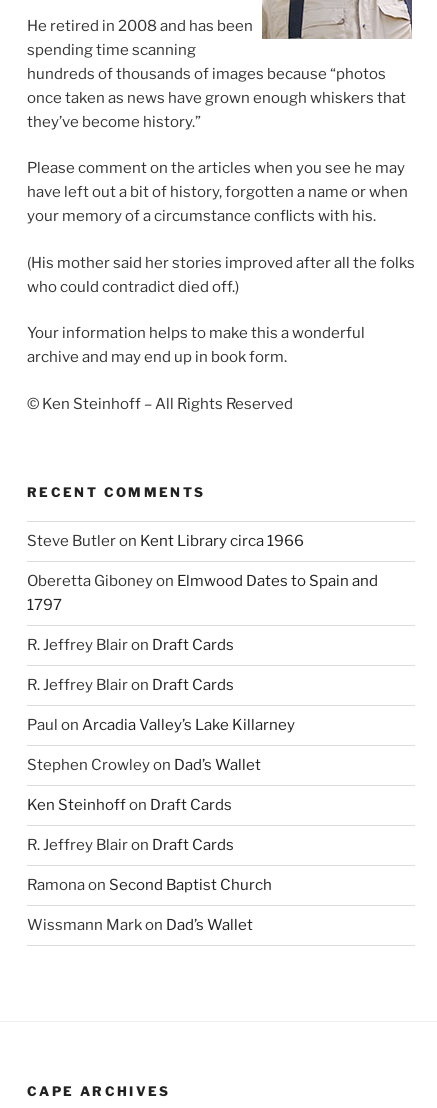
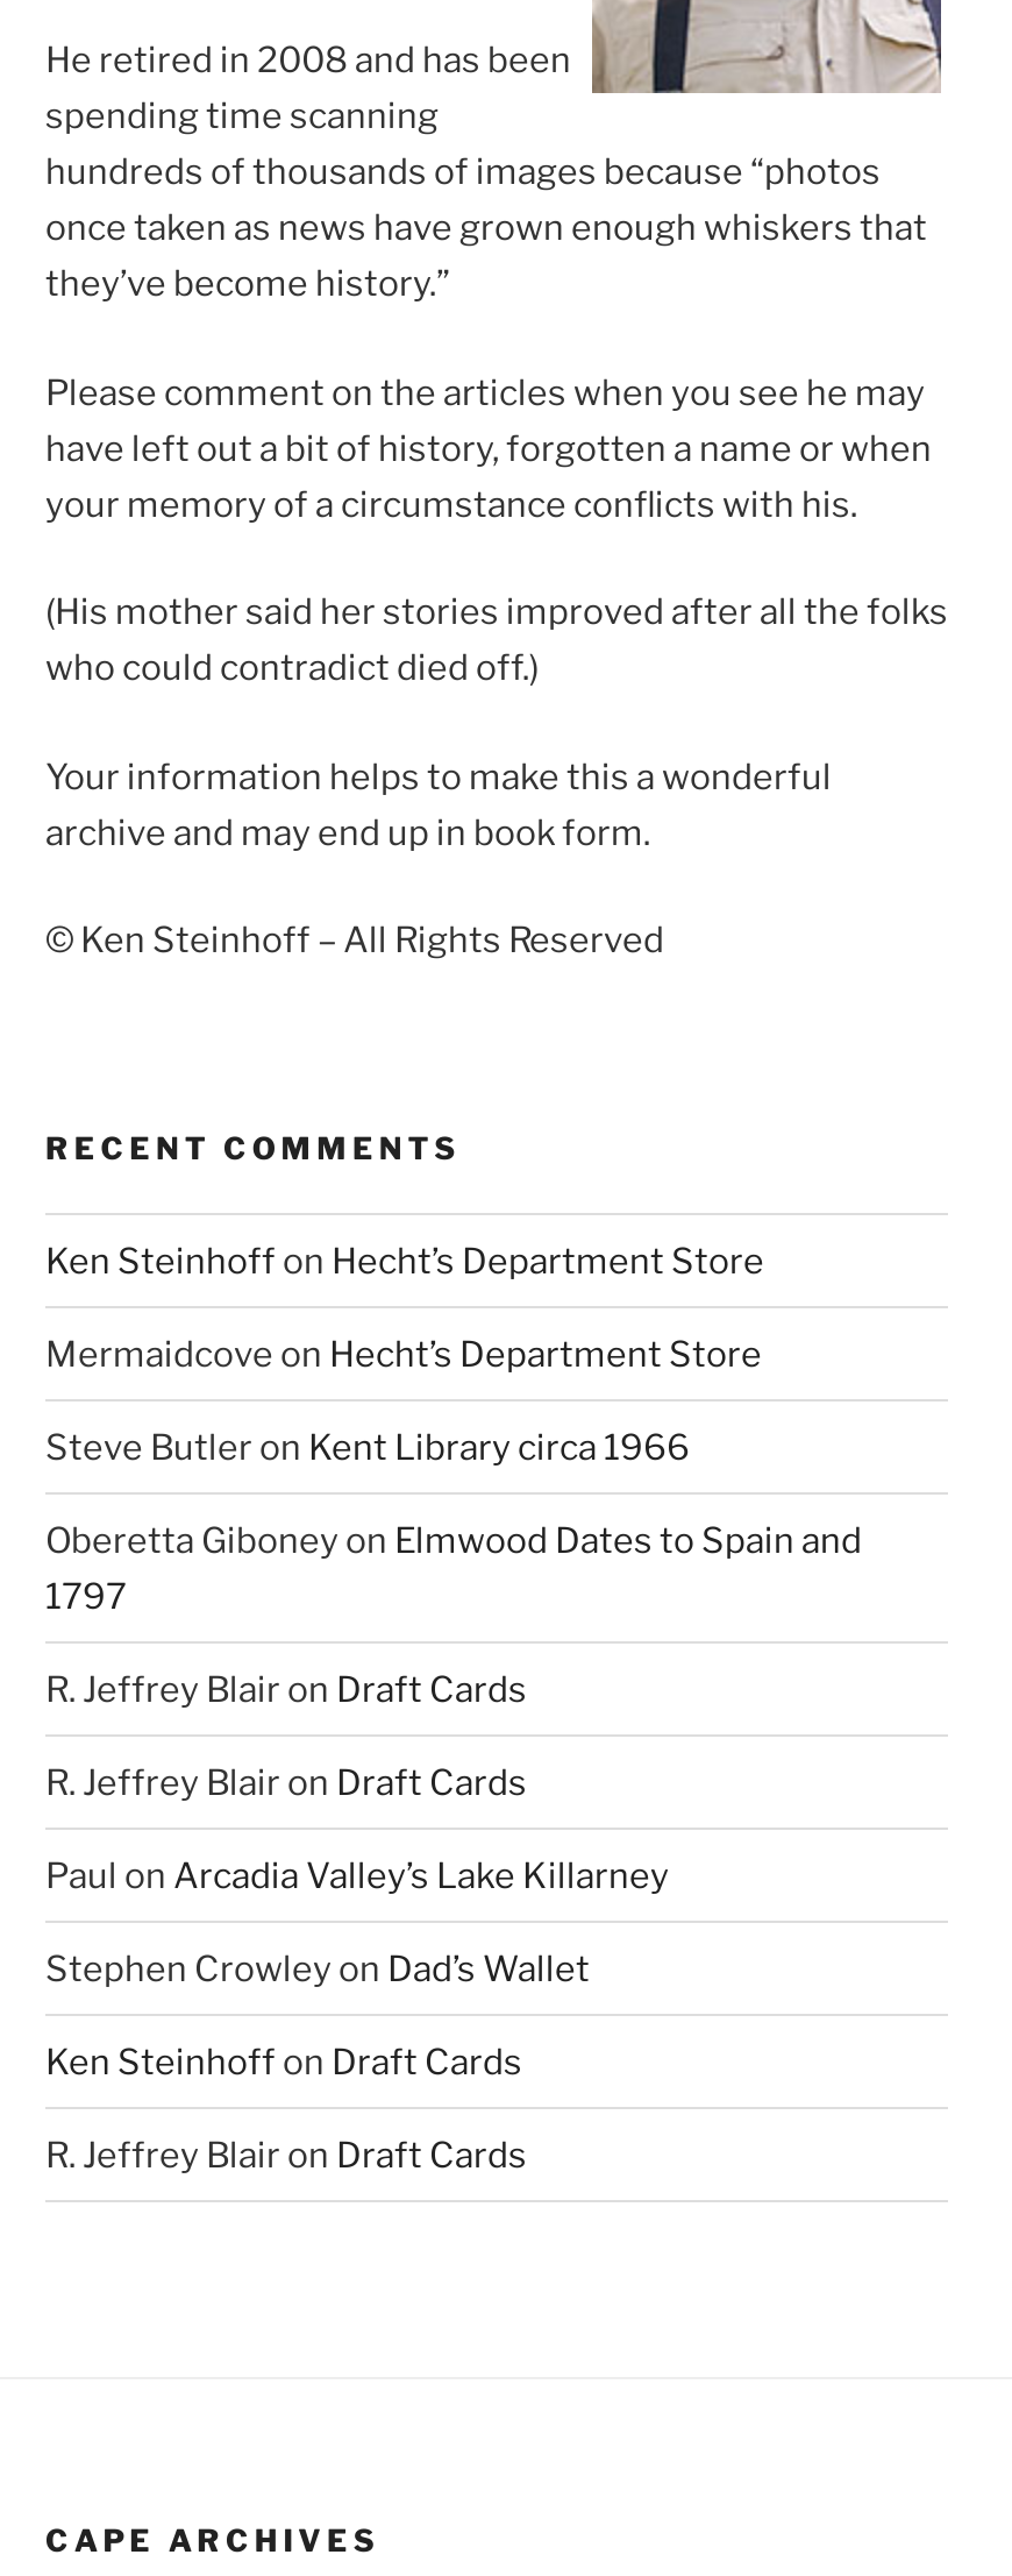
+ Ken Steinhoff on Hecht’s Department Store
+ Mermaidcove on Hecht’s Department Store

moved down: Steve Butler on Kent Library circa 1966 | Oberetta Giboney on Elmwood Dates to Spain and | 1797 | ... | Ken Steinhoff on Draft Cards | R. Jeffrey Blair on Draft Cards

- Ramona on Second Baptist Church
- Wissmann Mark on Dad’s Wallet
